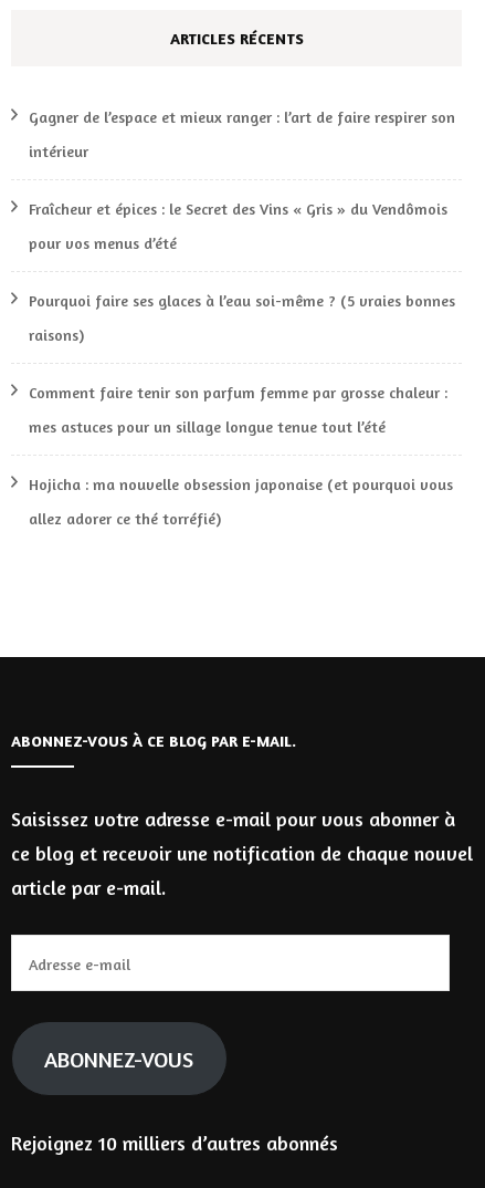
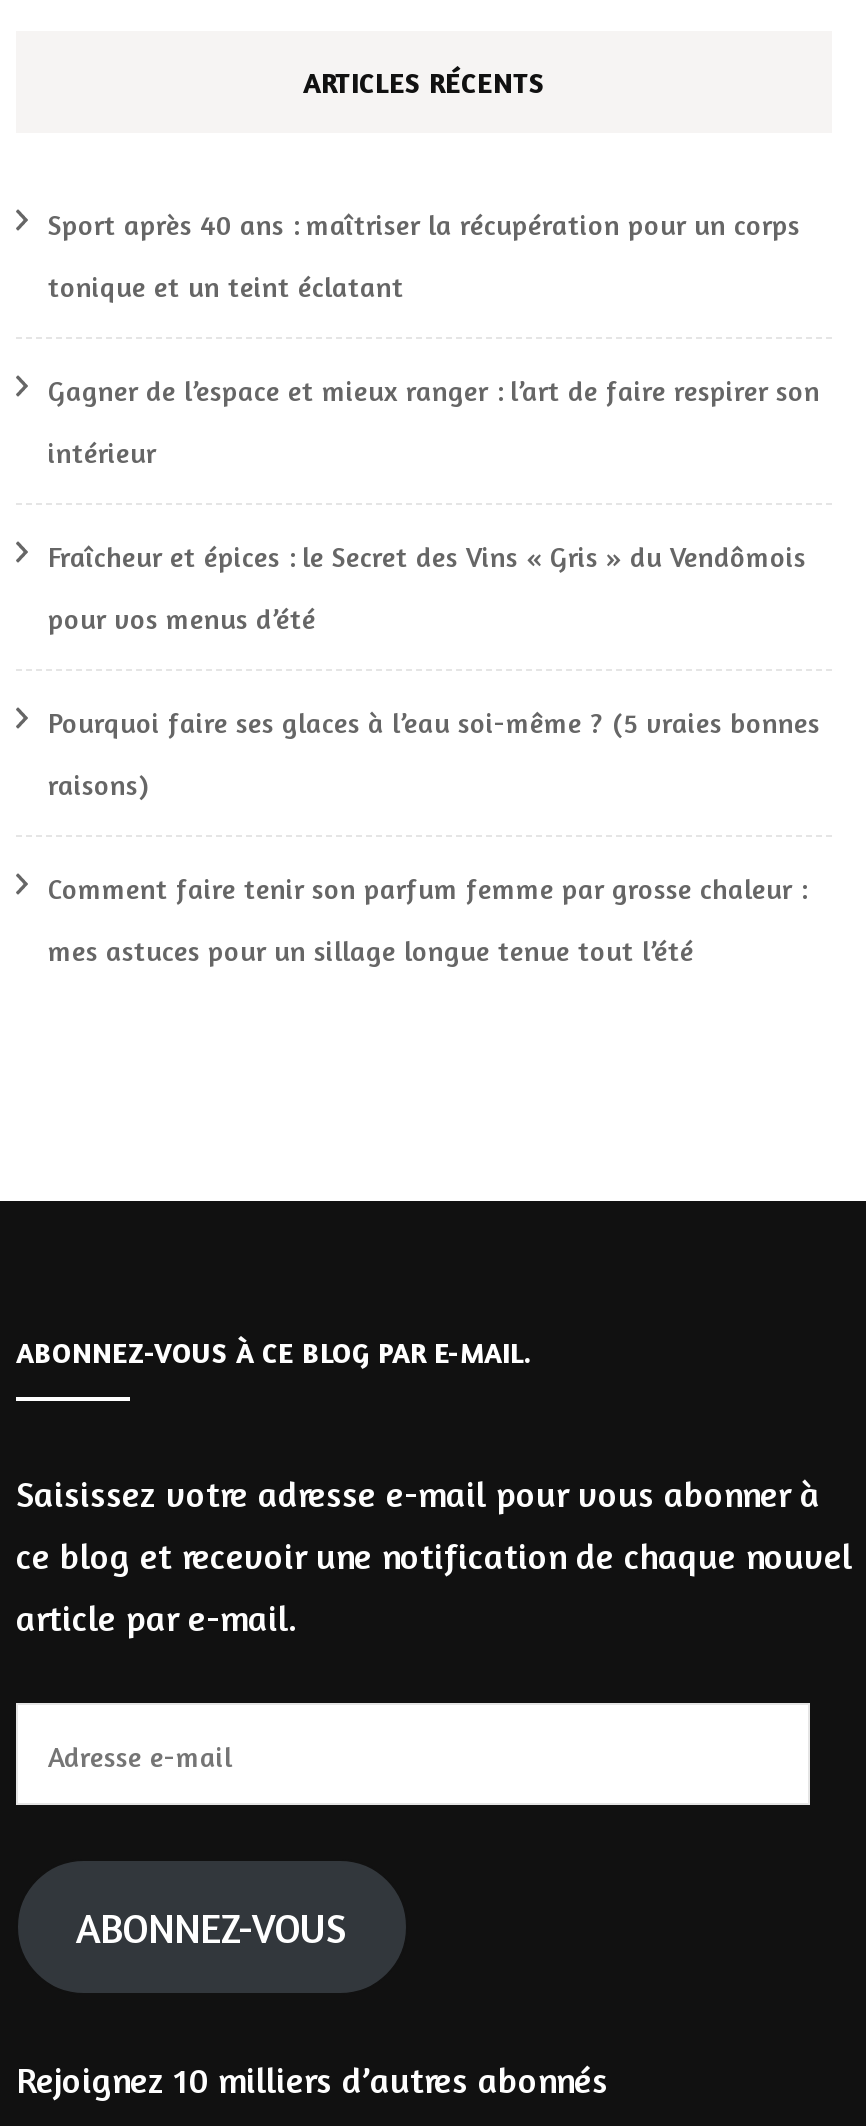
+ Sport après 40 ans : maîtriser la récupération pour un corps
+ tonique et un teint éclatant

moved down: Gagner de l’espace et mieux ranger : l’art de faire respirer son | intérieur | Fraîcheur et épices : le Secret des Vins « Gris » du Vendômois | pour vos menus d’été | Pourquoi faire ses glaces à l’eau soi-même ? (5 vraies bonnes | raisons) | Comment faire tenir son parfum femme par grosse chaleur : | mes astuces pour un sillage longue tenue tout l’été

- Hojicha : ma nouvelle obsession japonaise (et pourquoi vous
- allez adorer ce thé torréfié)
